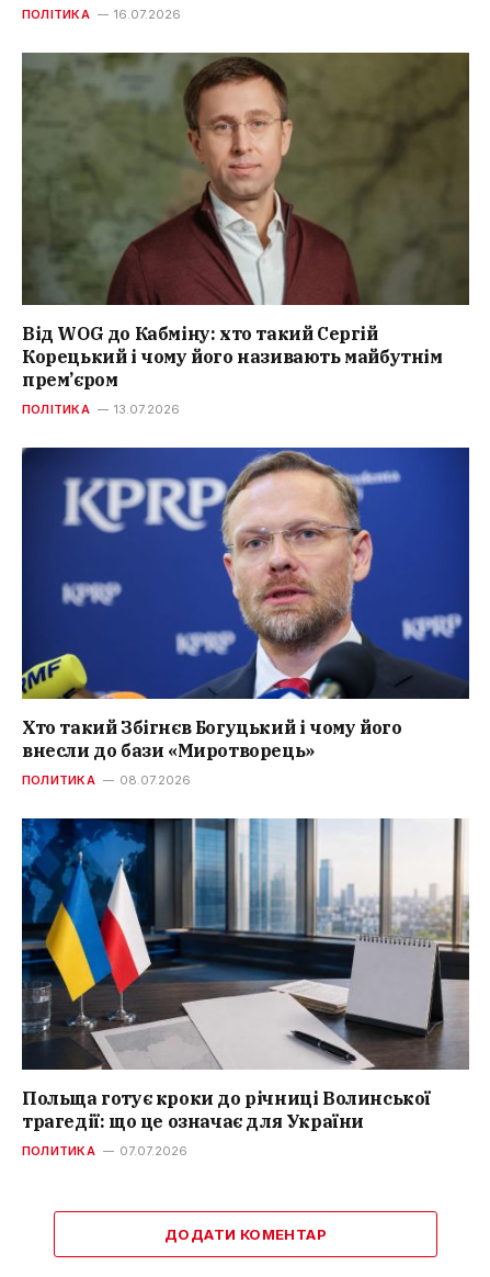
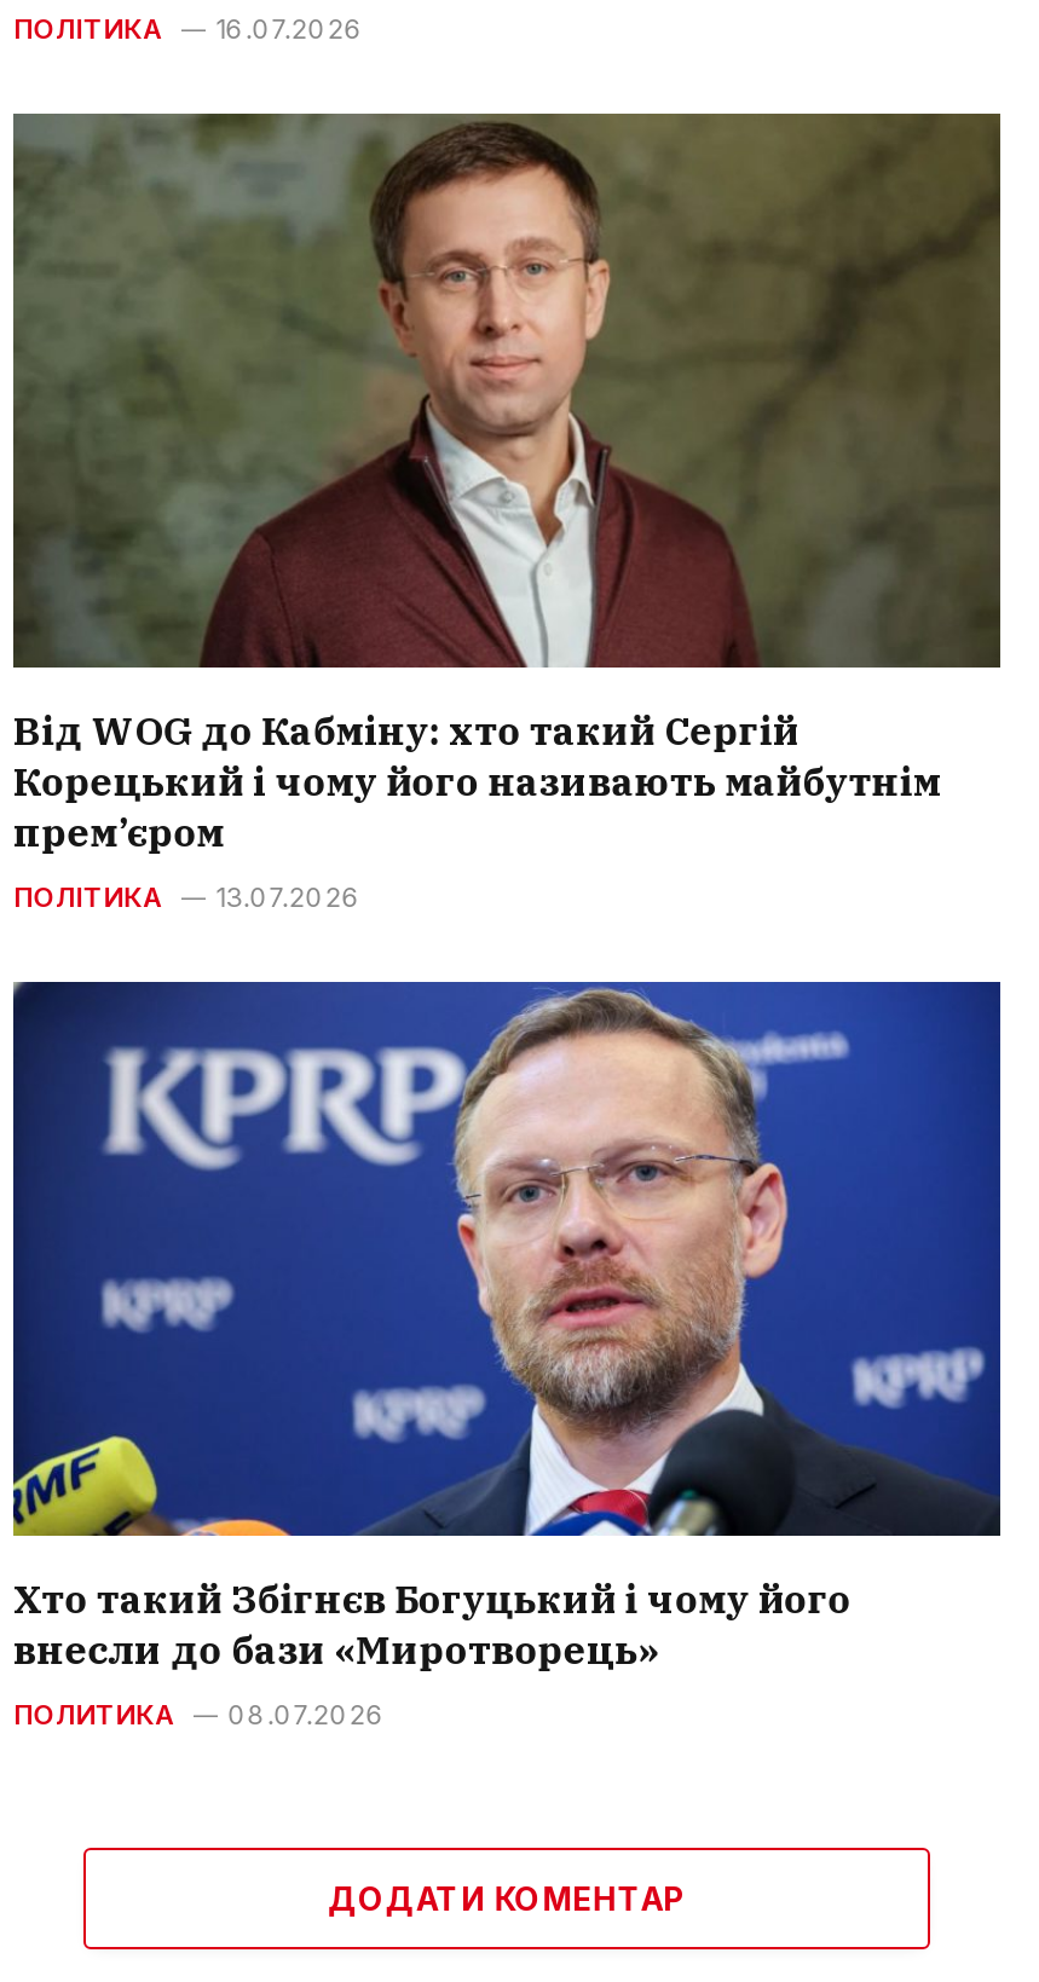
- [image]
- Польща готує кроки до річниці Волинської
- трагедії: що це означає для України
- ПОЛИТИКА
- 07.07.2026
